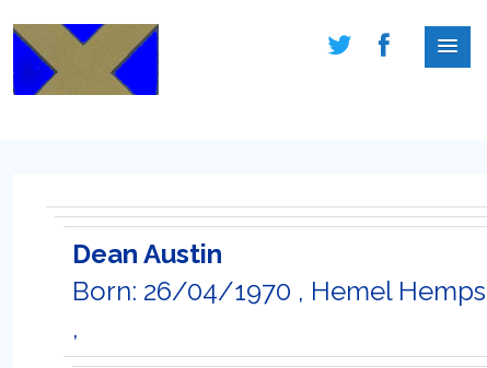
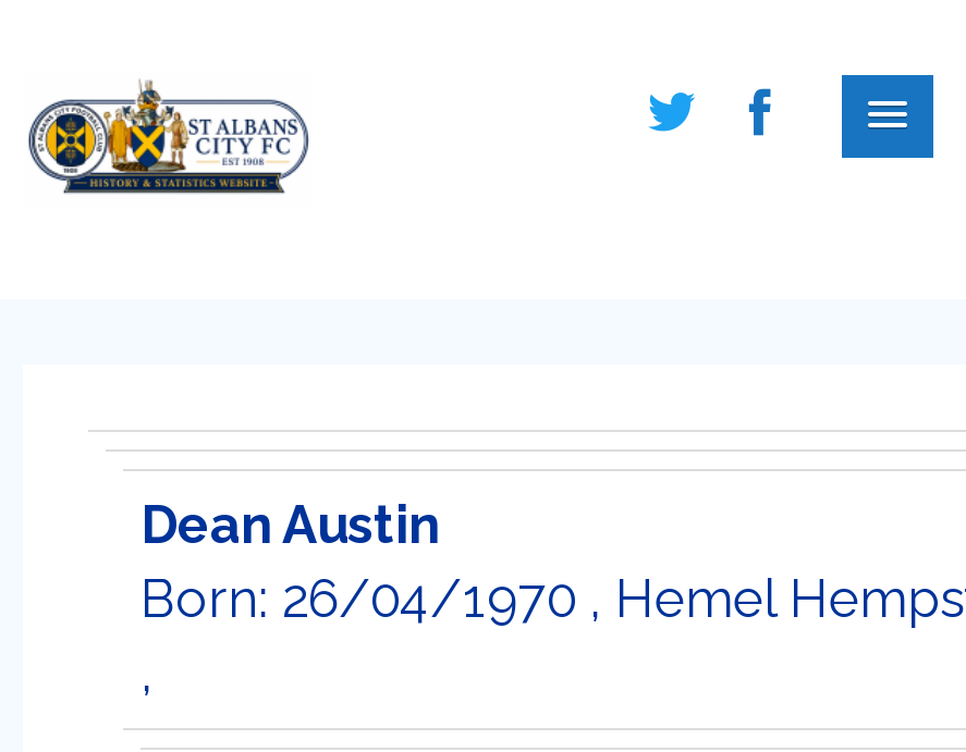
- [image]
+ [image]
